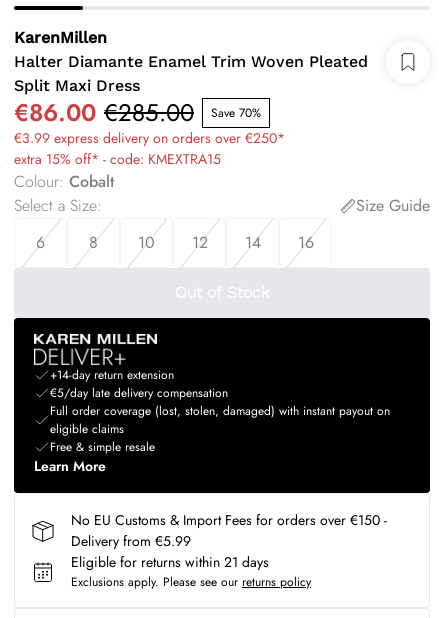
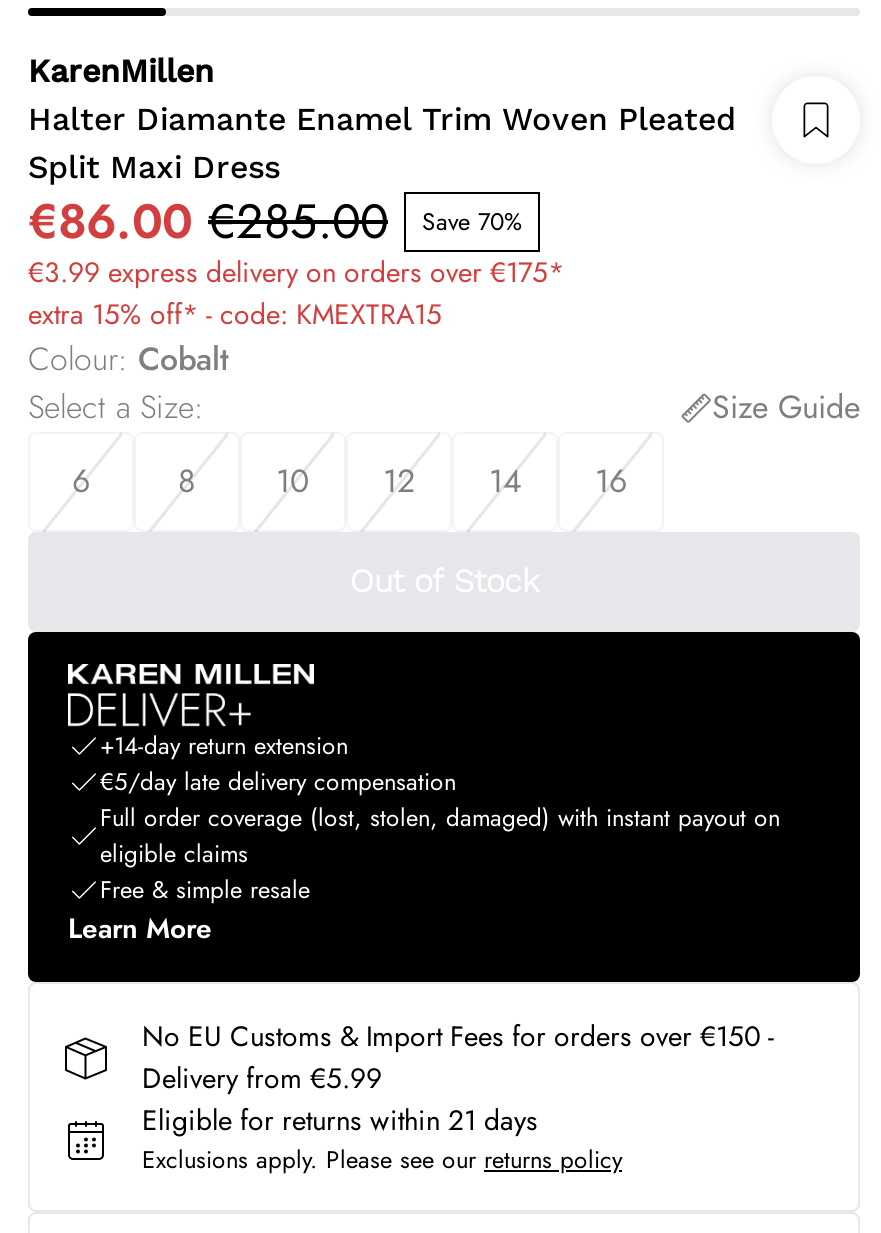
- €3.99 express delivery on orders over €250*
+ €3.99 express delivery on orders over €175*
